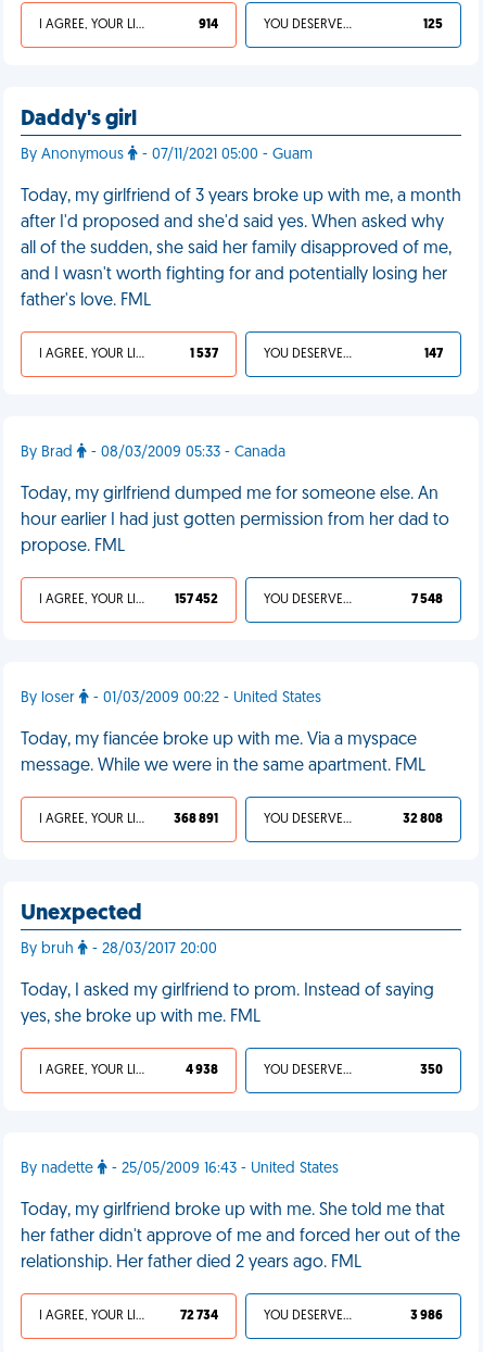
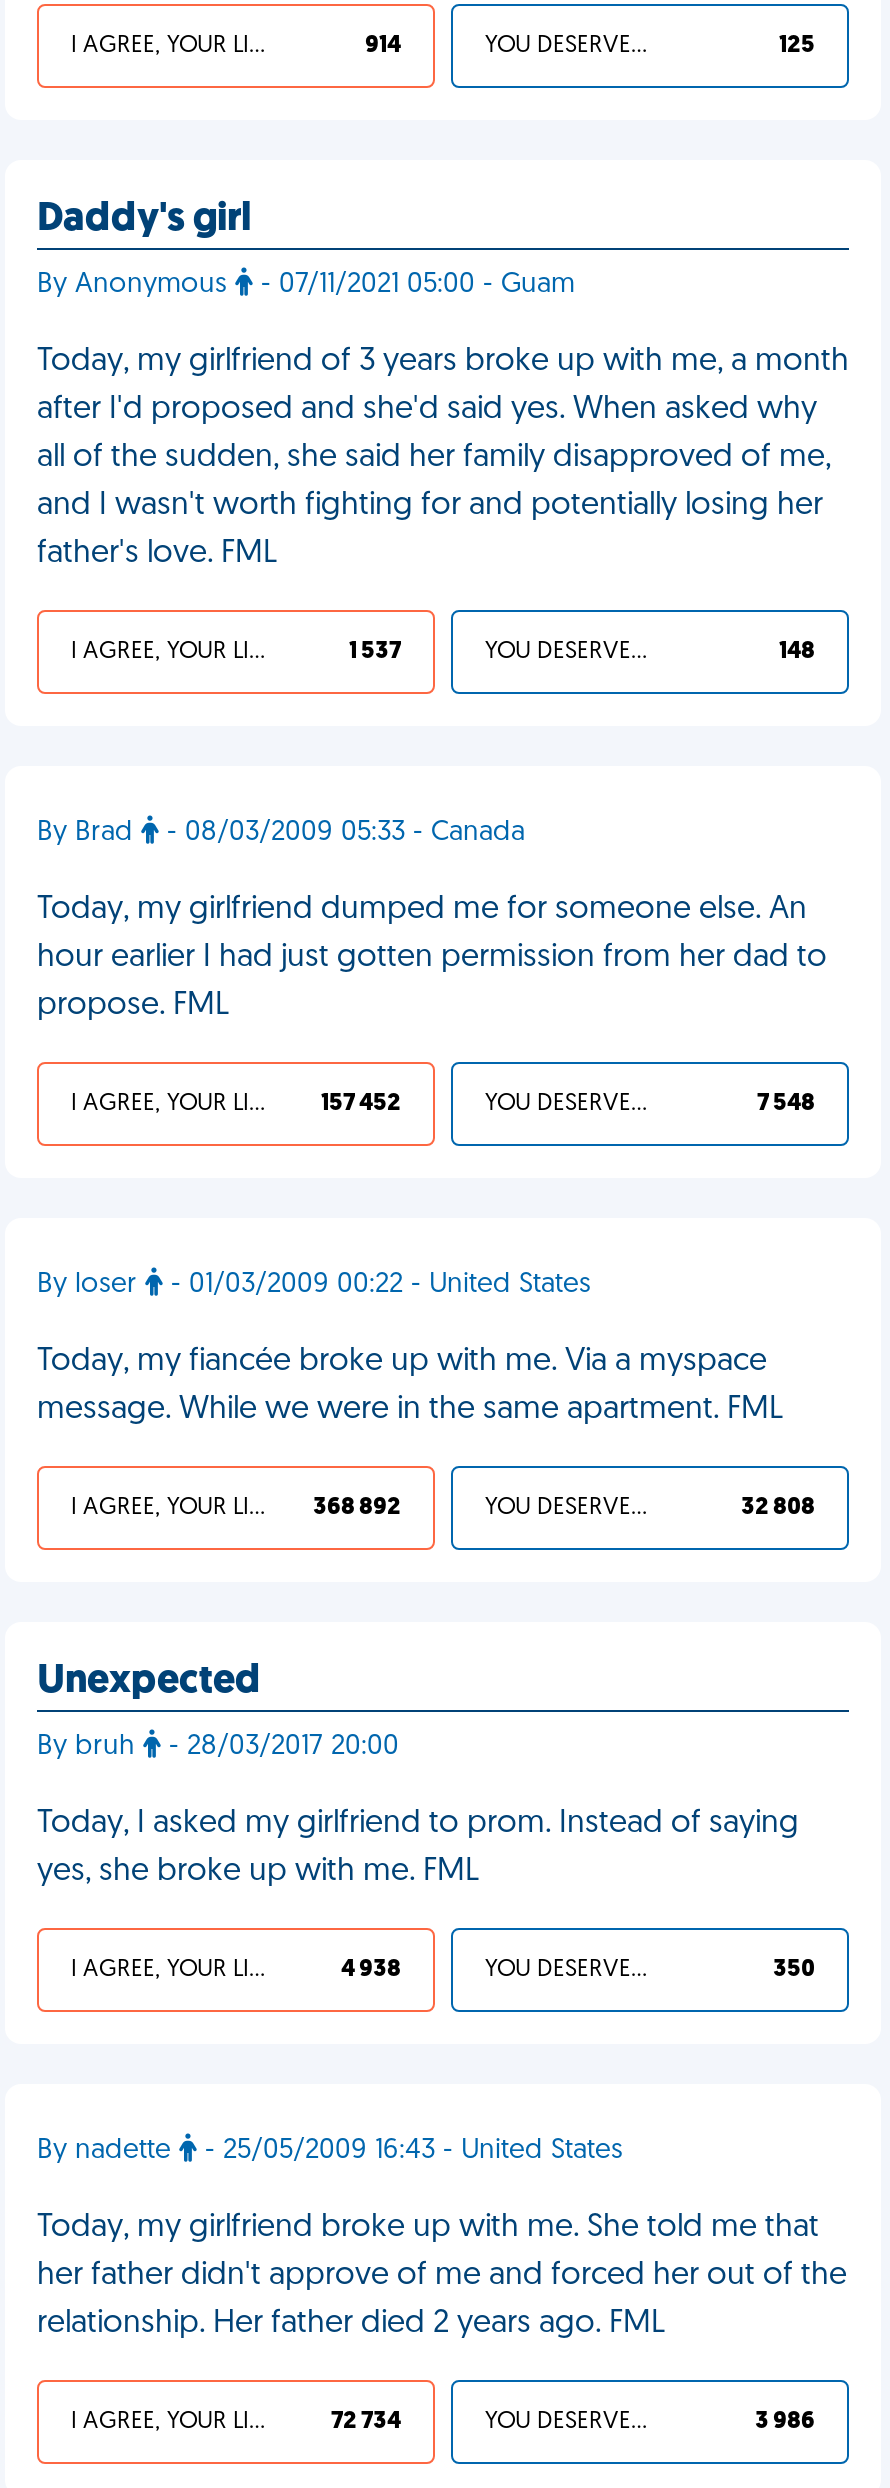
- 147
+ 148

- 368 891
+ 368 892
